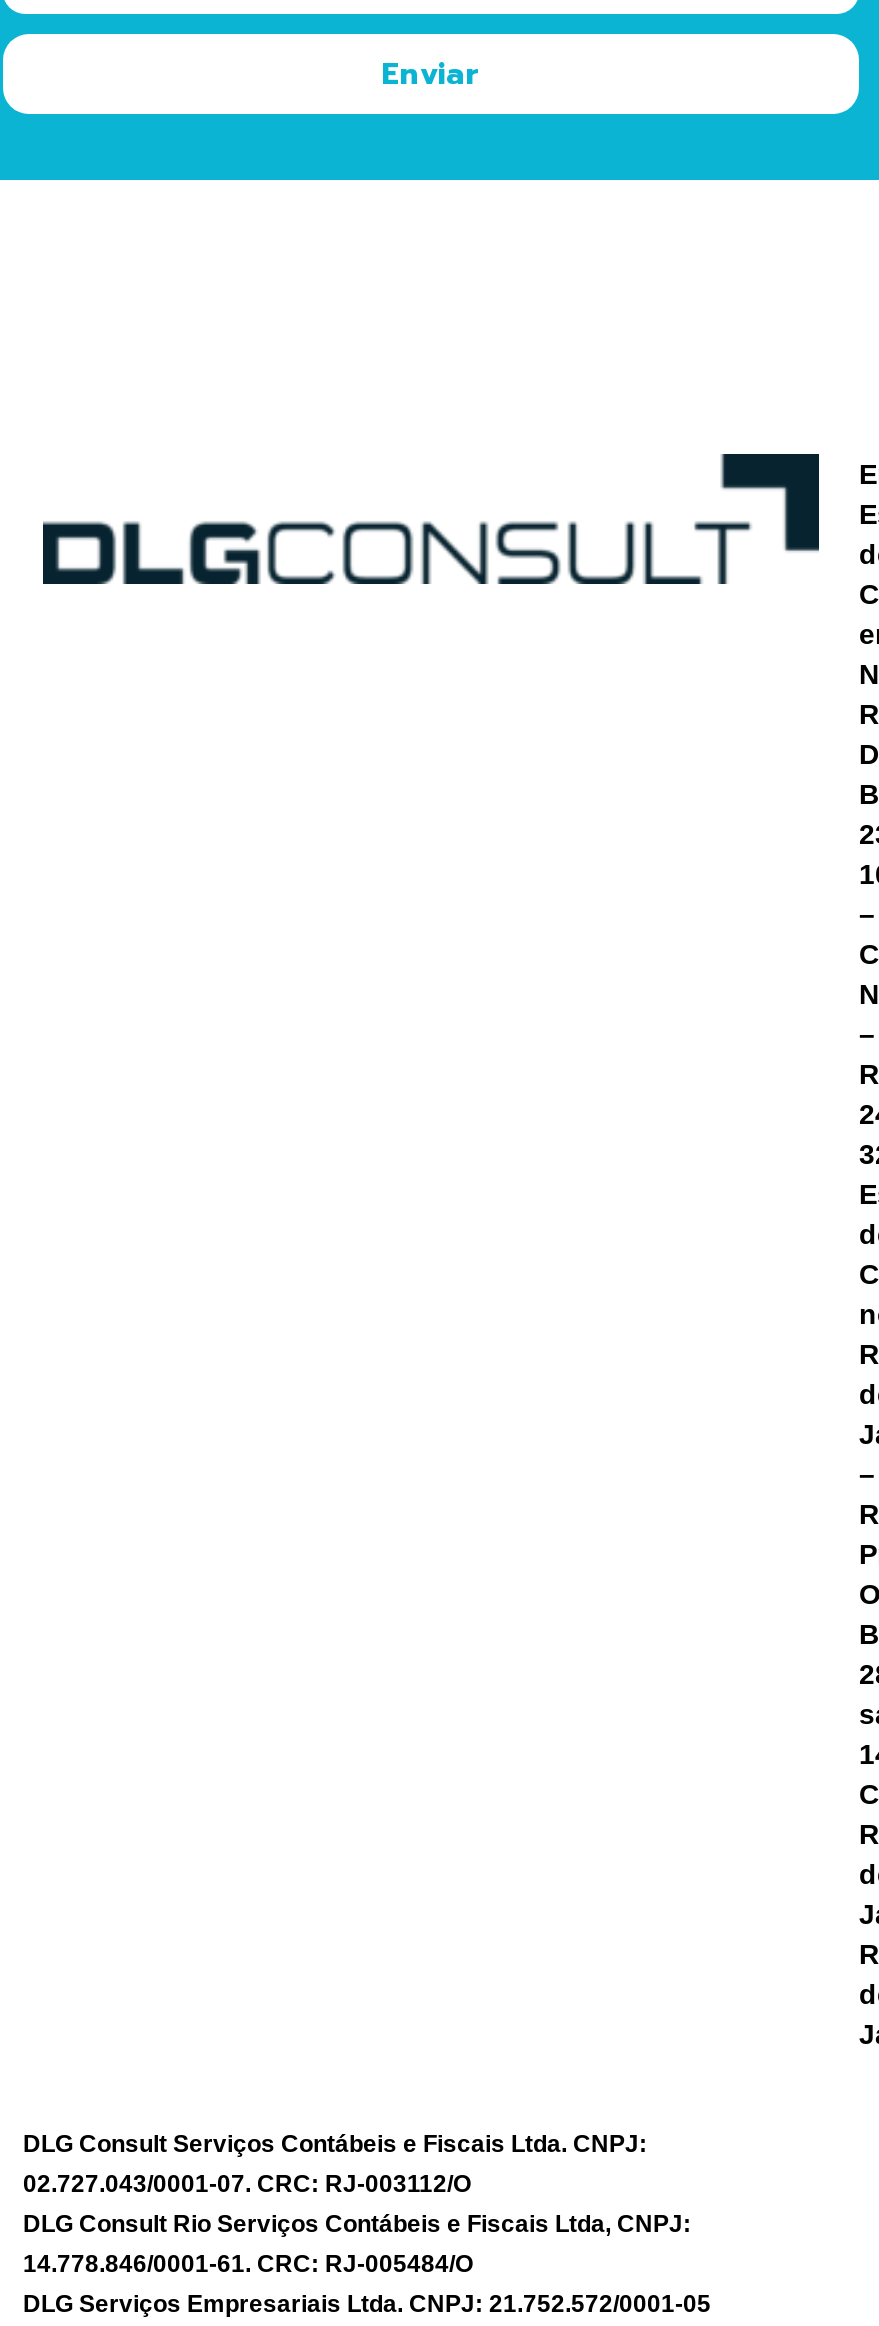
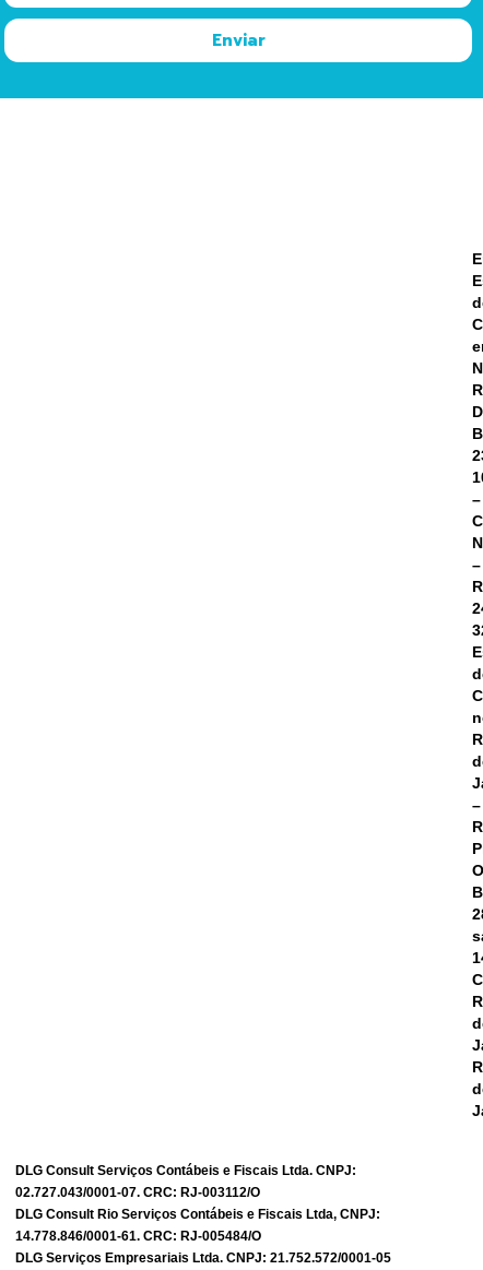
- [image]
